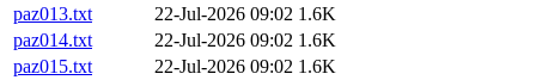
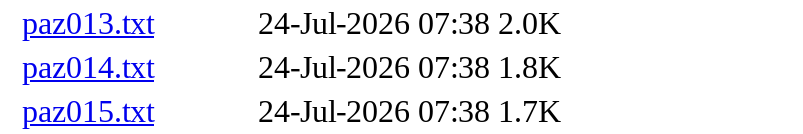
- 22-Jul-2026 09:02 1.6K
+ 24-Jul-2026 07:38 2.0K

- 22-Jul-2026 09:02 1.6K
+ 24-Jul-2026 07:38 1.8K

- 22-Jul-2026 09:02 1.6K
+ 24-Jul-2026 07:38 1.7K
